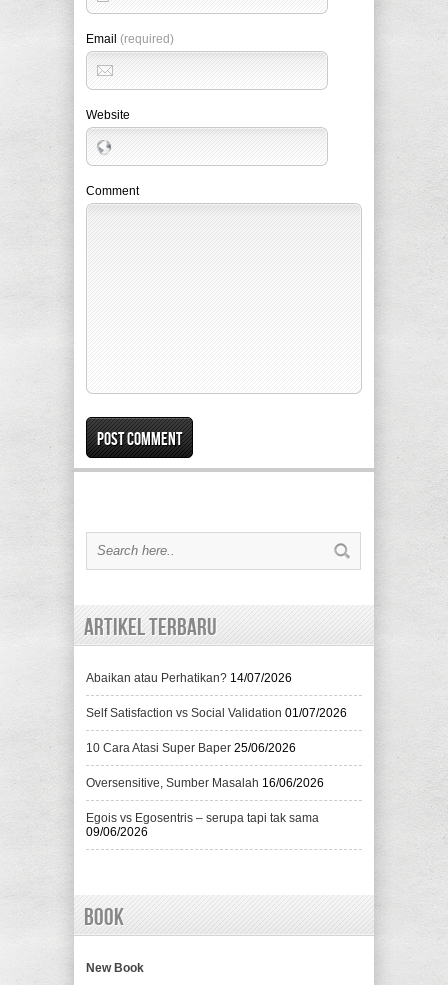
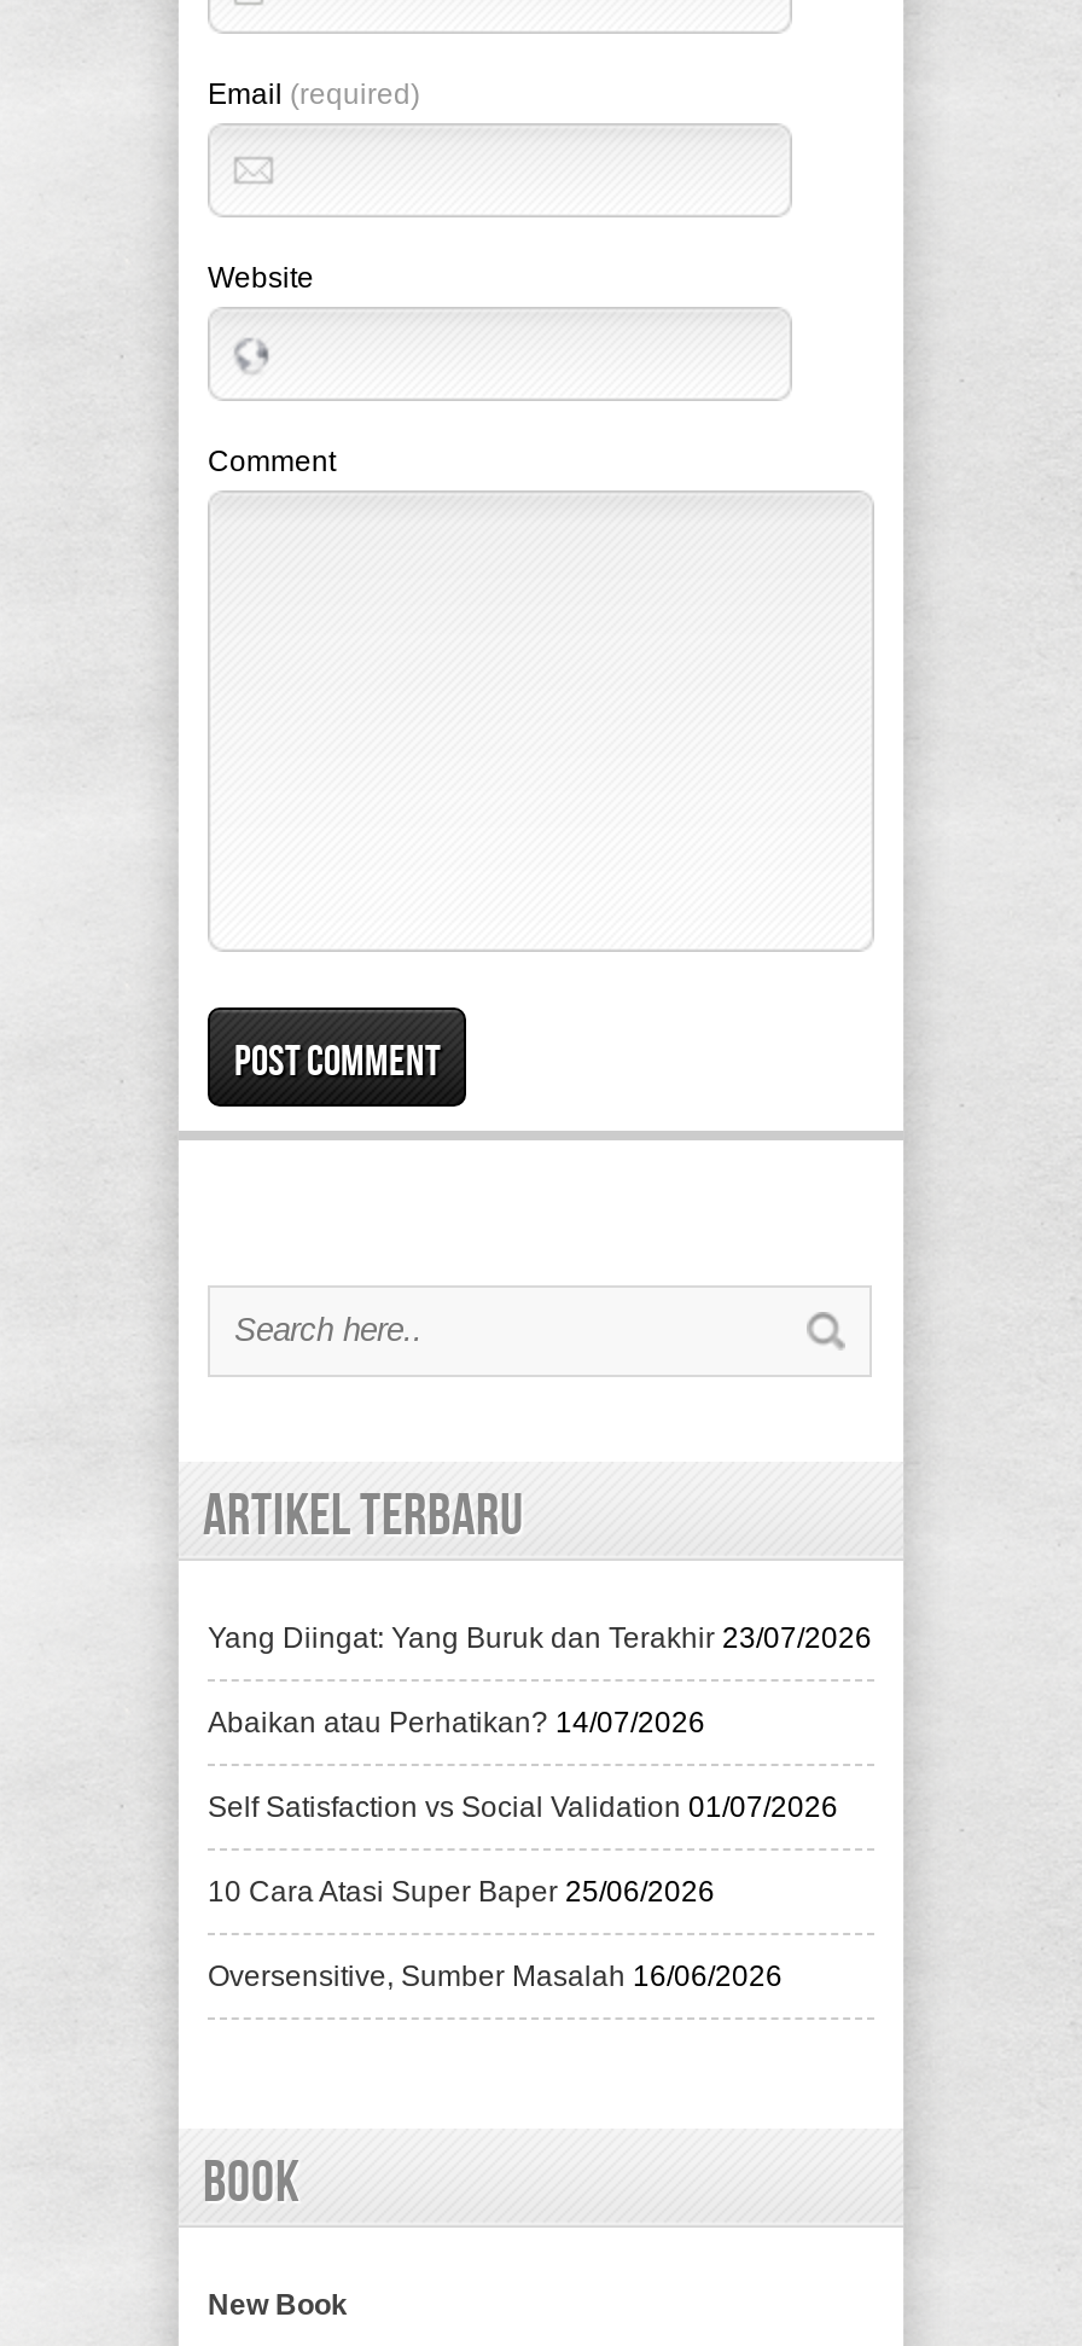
+ Yang Diingat: Yang Buruk dan Terakhir 23/07/2026

moved down: Abaikan atau Perhatikan? 14/07/2026 | Self Satisfaction vs Social Validation 01/07/2026 | 10 Cara Atasi Super Baper 25/06/2026 | Oversensitive, Sumber Masalah 16/06/2026

- Egois vs Egosentris – serupa tapi tak sama
- 09/06/2026
